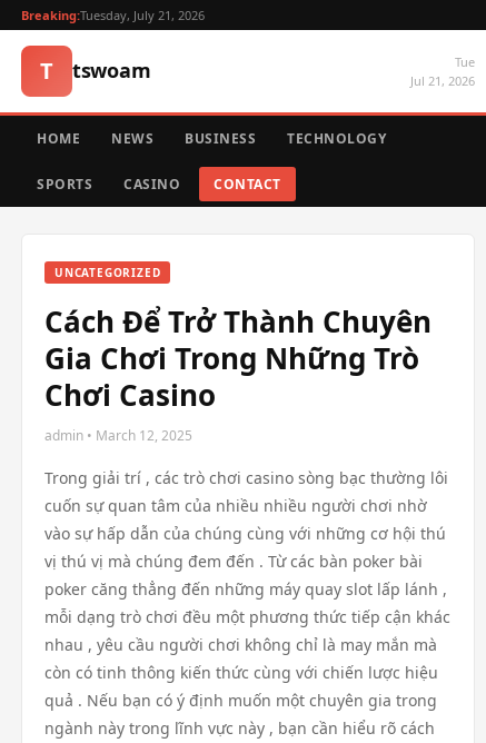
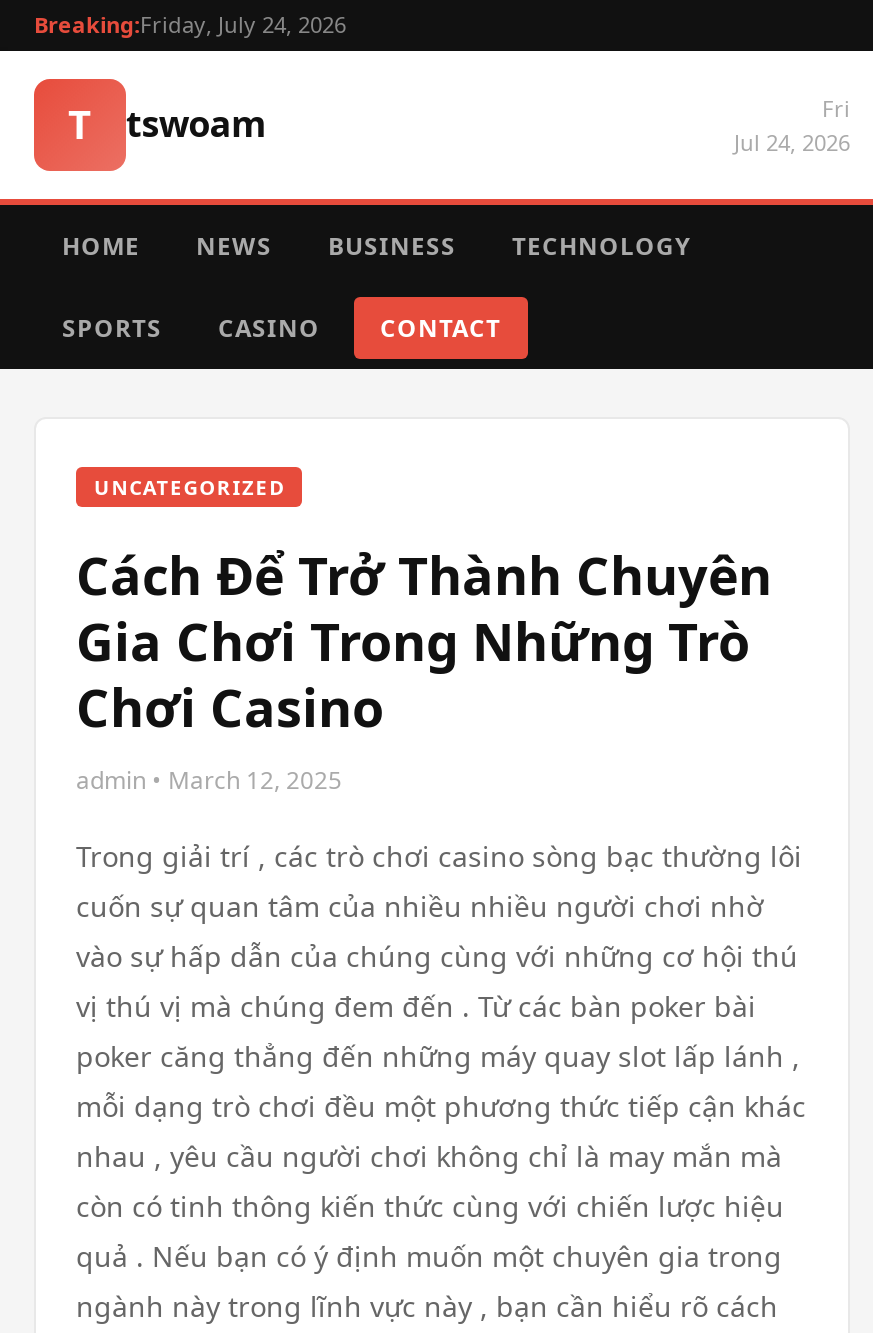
- Breaking:Tuesday, July 21, 2026
+ Breaking:Friday, July 24, 2026

- Tue
- Jul 21, 2026
+ Fri
+ Jul 24, 2026
